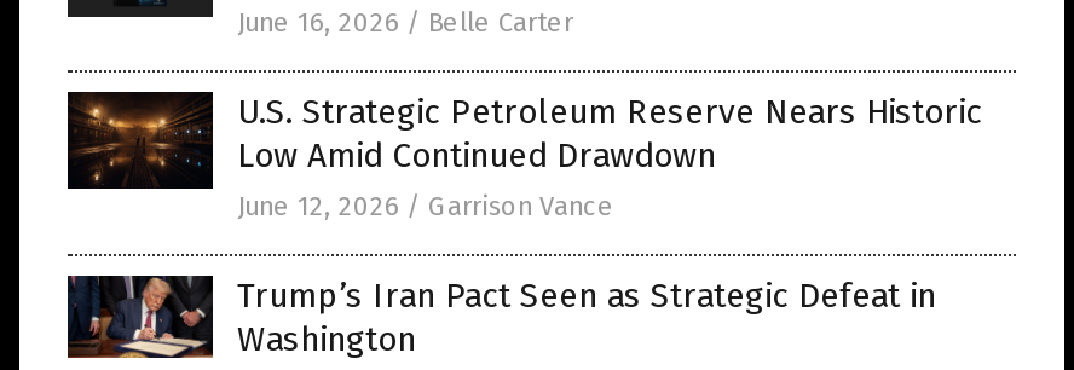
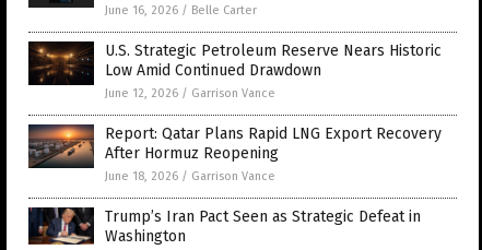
+ [image]
+ Report: Qatar Plans Rapid LNG Export Recovery
+ After Hormuz Reopening
+ June 18, 2026 / Garrison Vance
